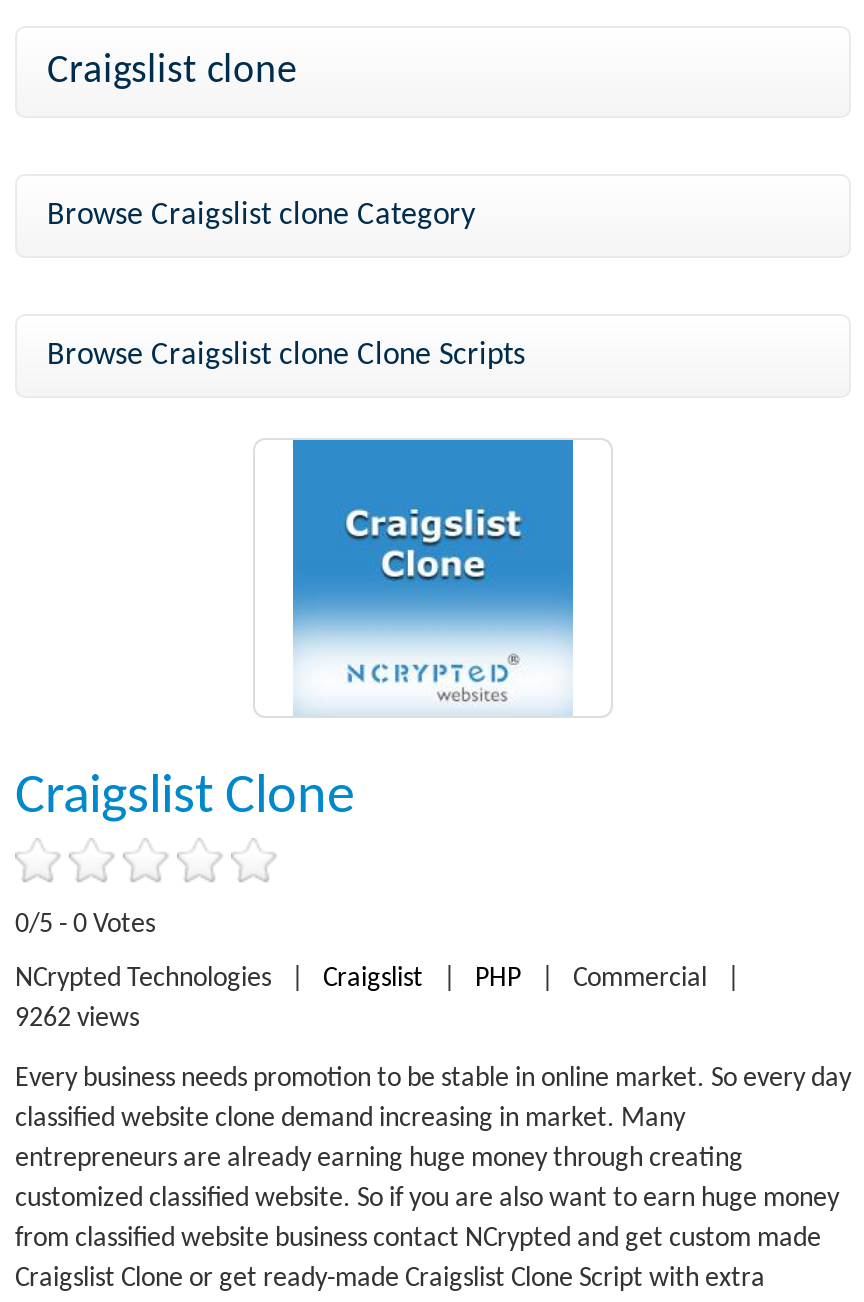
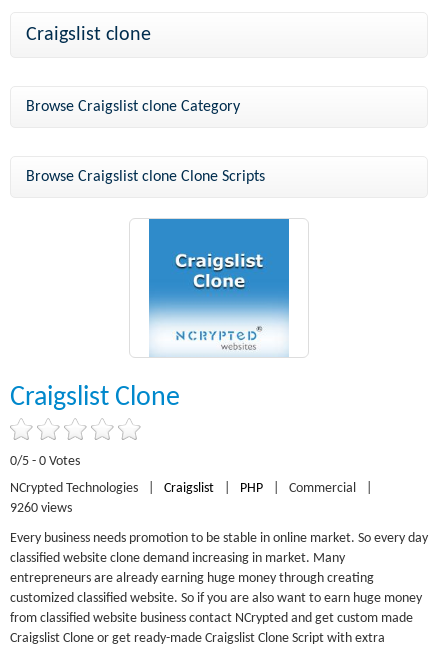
- 9262 views
+ 9260 views
